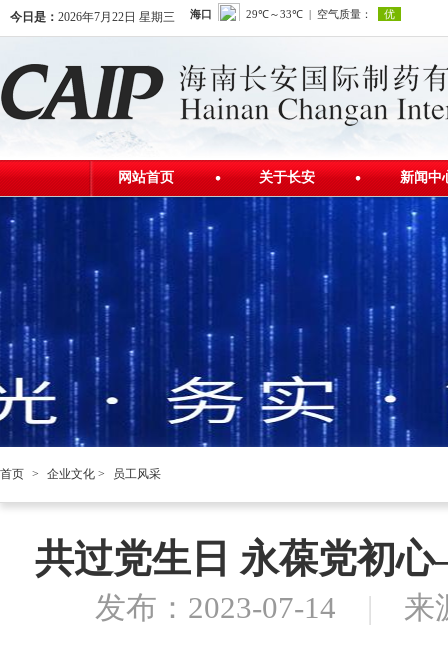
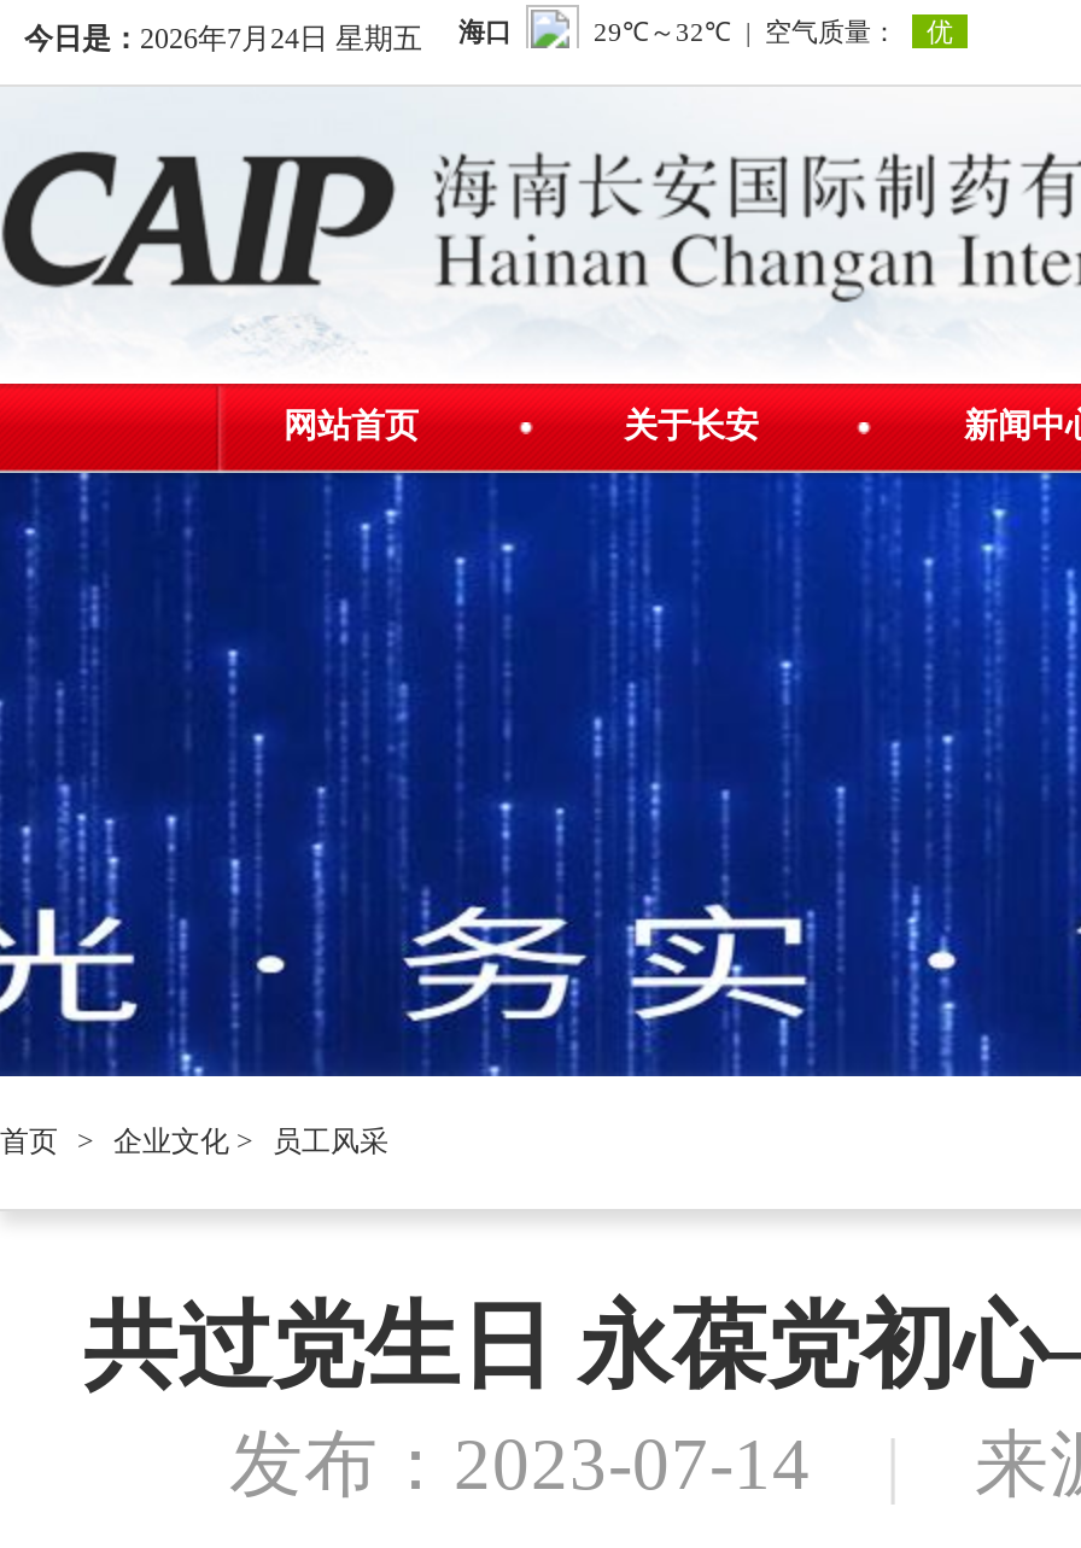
- 今日是：2026年7月22日 星期三
+ 今日是：2026年7月24日 星期五
